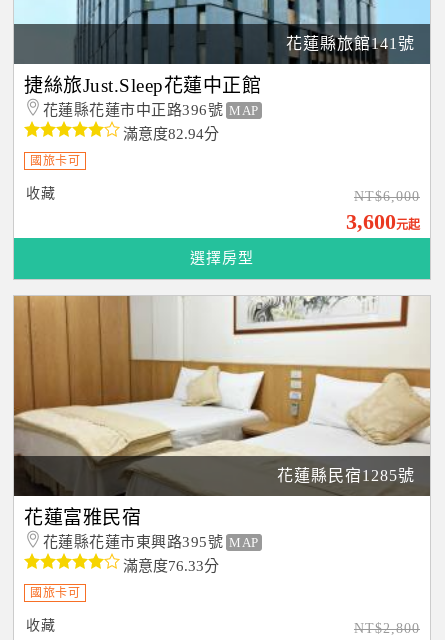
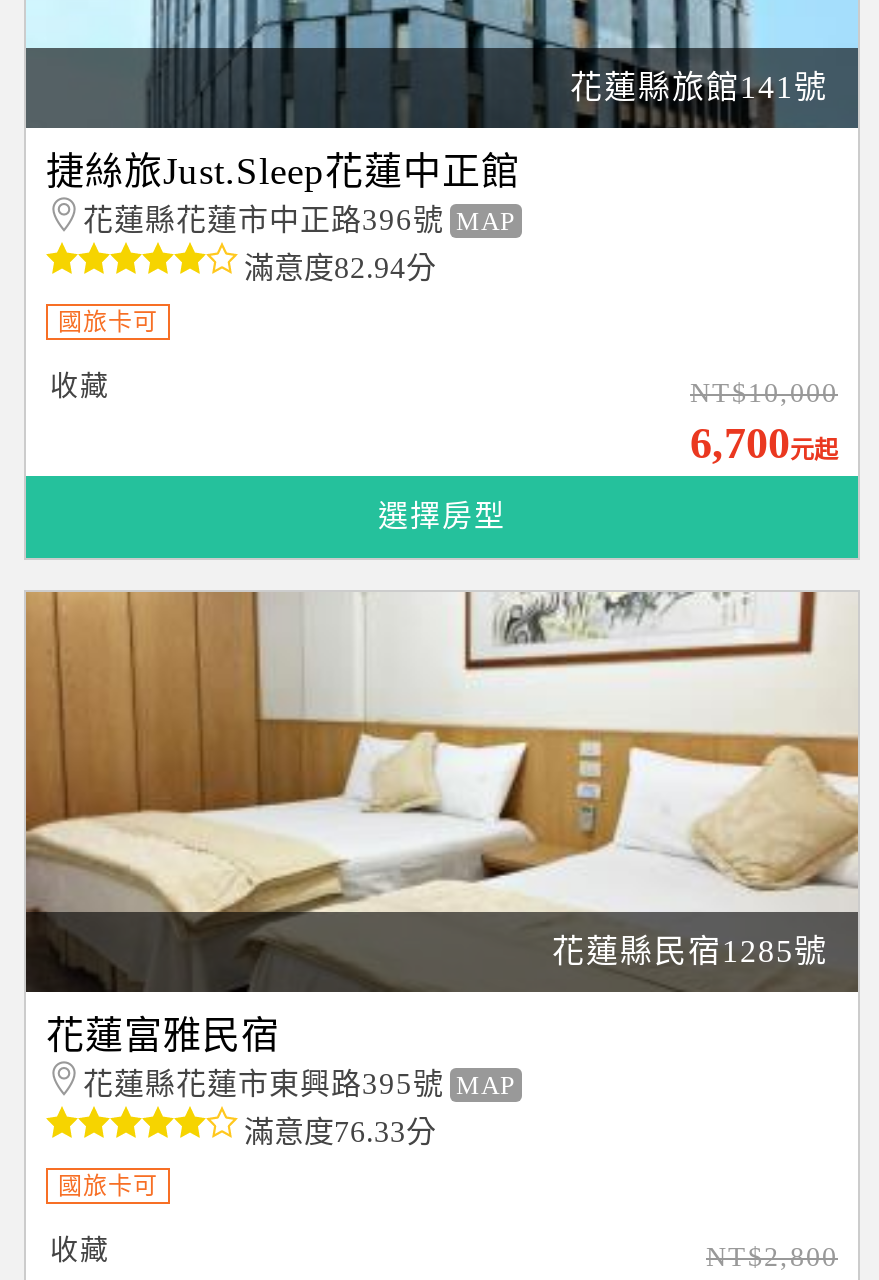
- NT$6,000
- 3,600元起
+ NT$10,000
+ 6,700元起
